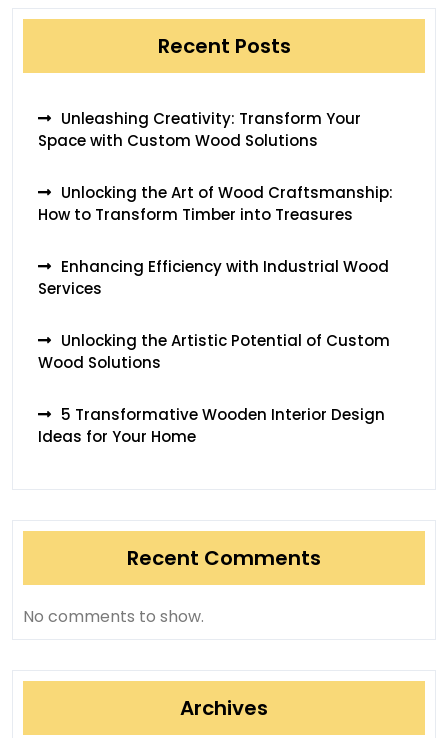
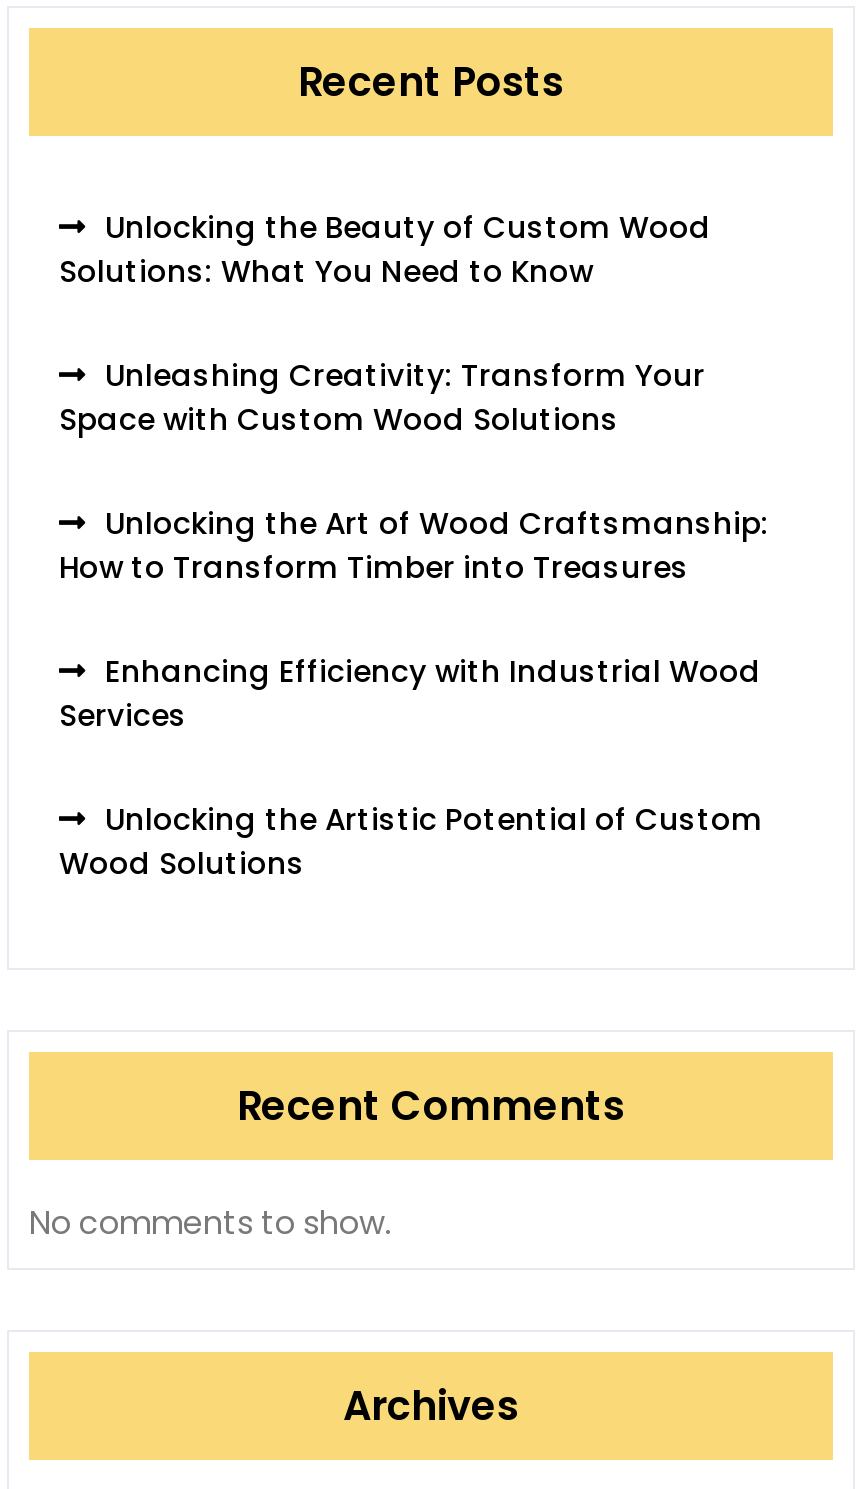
+ Unlocking the Beauty of Custom Wood
+ Solutions: What You Need to Know

moved down: Unleashing Creativity: Transform Your | Space with Custom Wood Solutions | Unlocking the Art of Wood Craftsmanship: | How to Transform Timber into Treasures | Enhancing Efficiency with Industrial Wood | Services | Unlocking the Artistic Potential of Custom | Wood Solutions

- 5 Transformative Wooden Interior Design
- Ideas for Your Home
